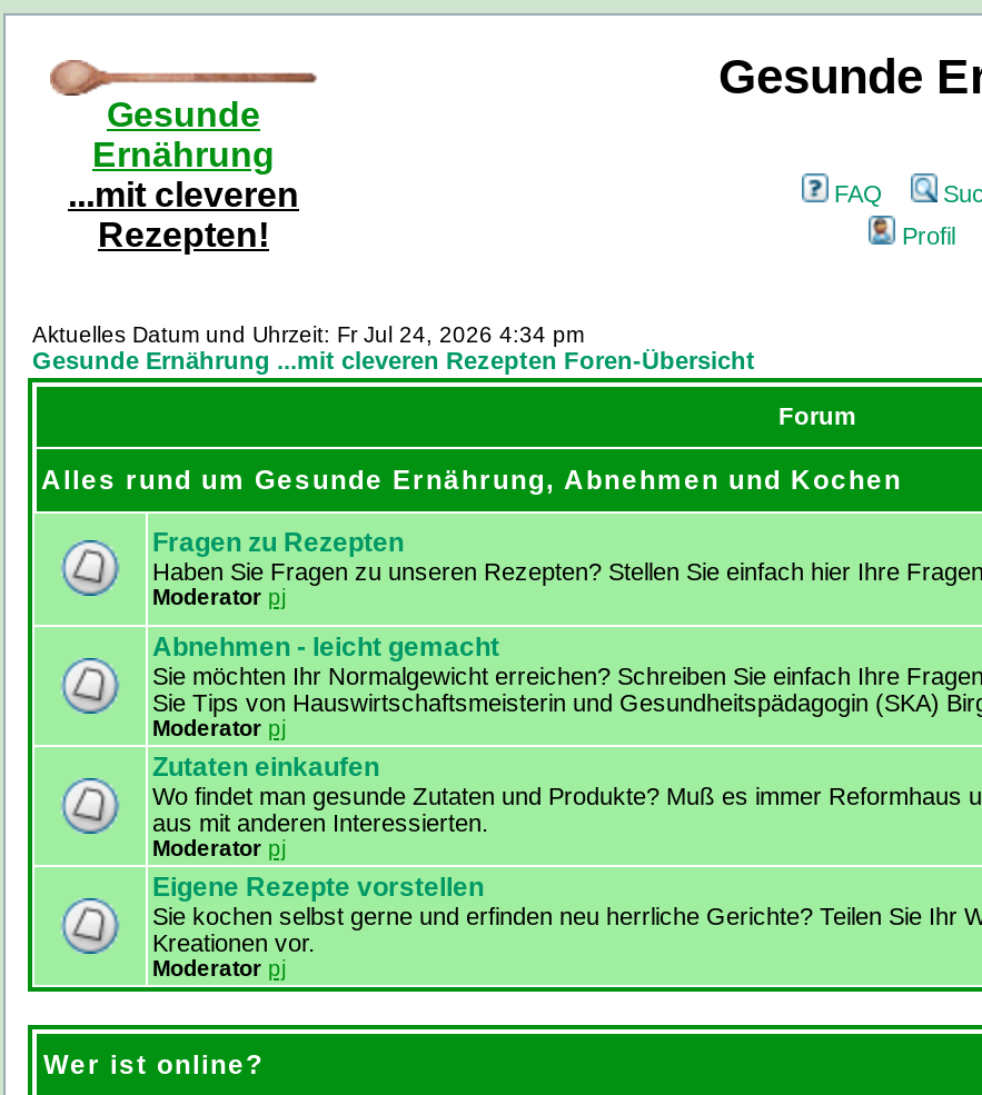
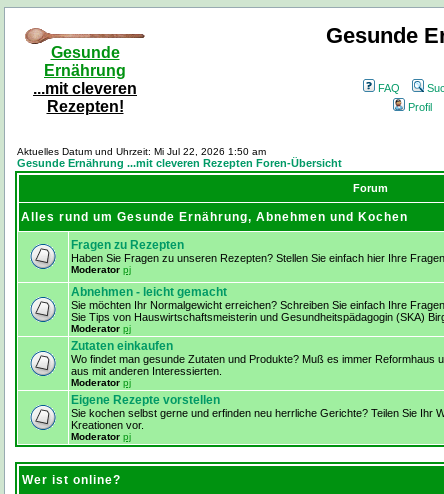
- Aktuelles Datum und Uhrzeit: Fr Jul 24, 2026 4:34 pm
+ Aktuelles Datum und Uhrzeit: Mi Jul 22, 2026 1:50 am
